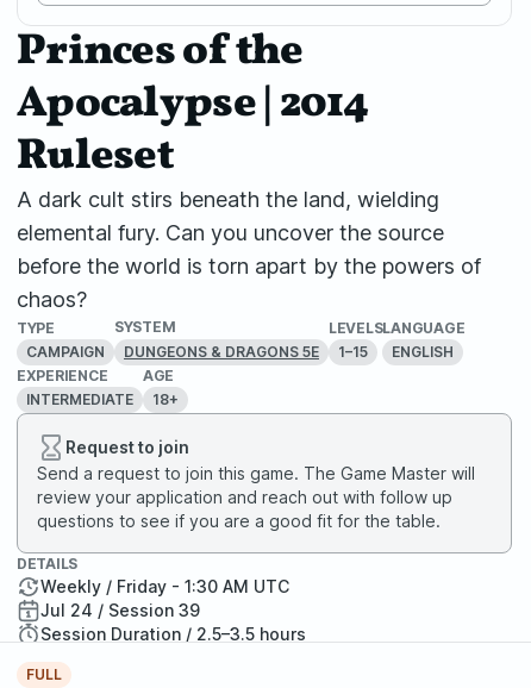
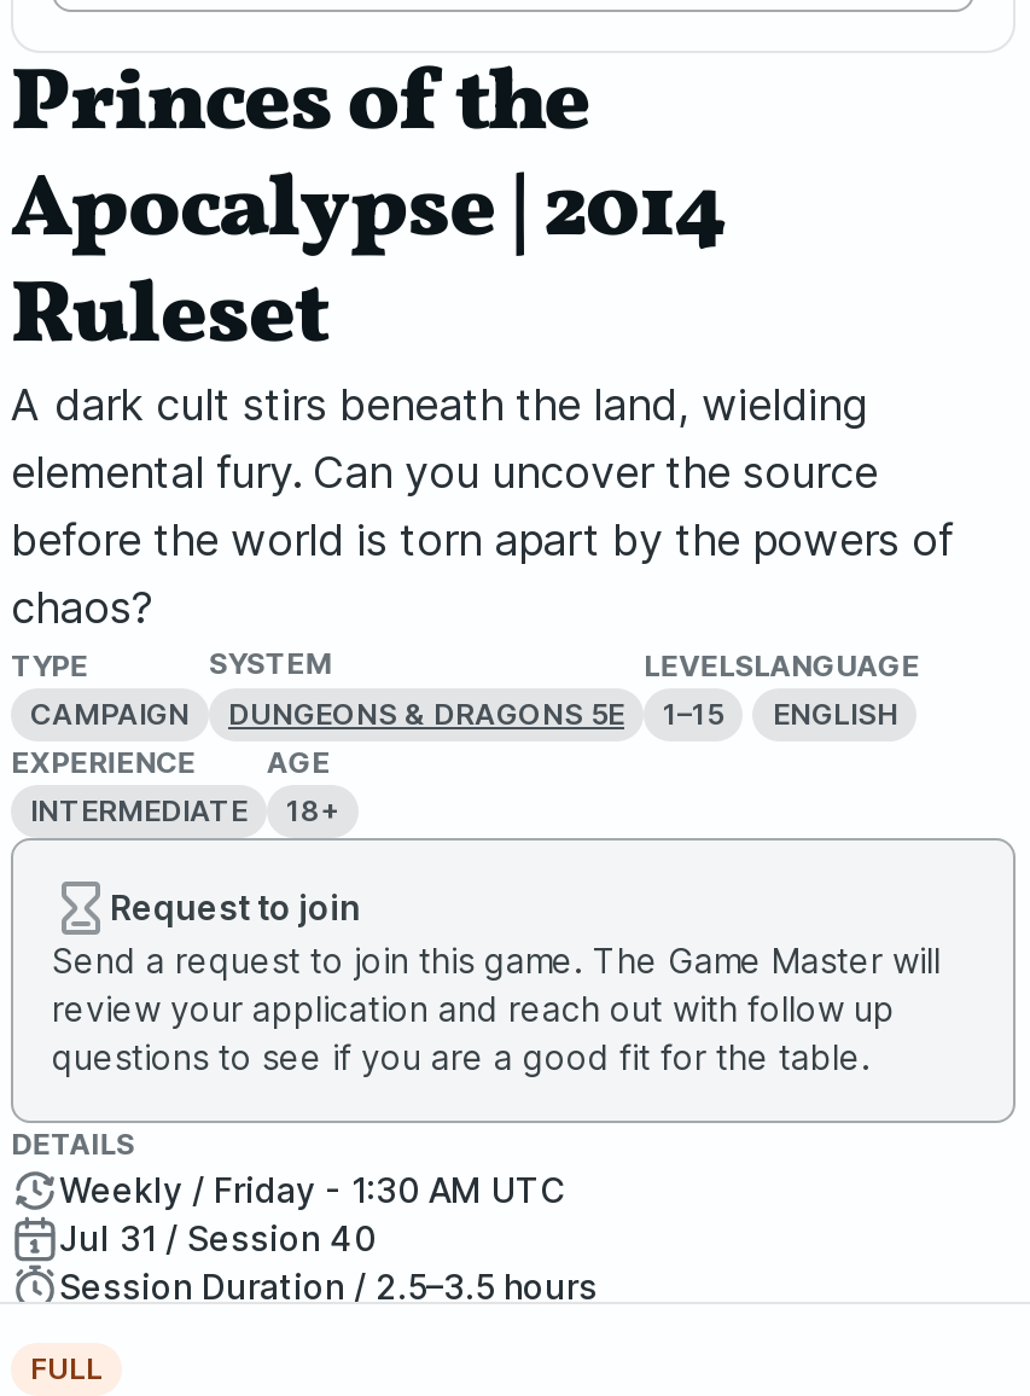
- Jul 24 / Session 39
+ Jul 31 / Session 40
